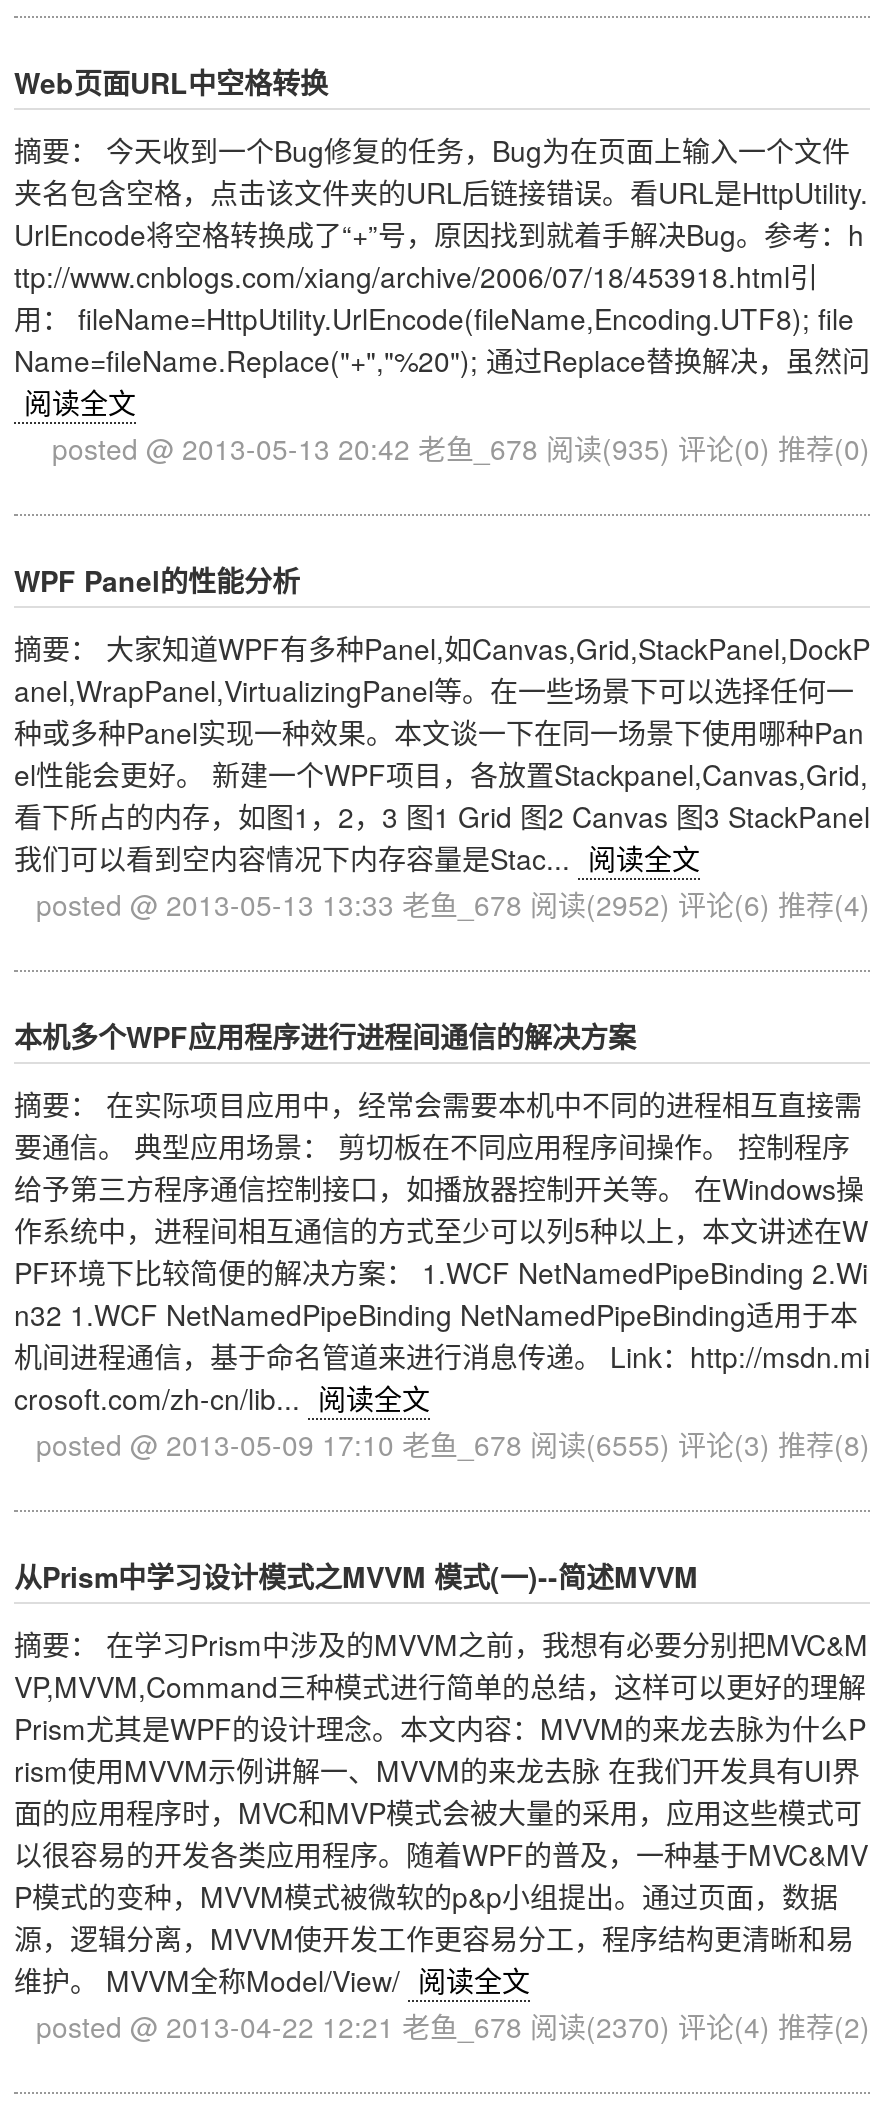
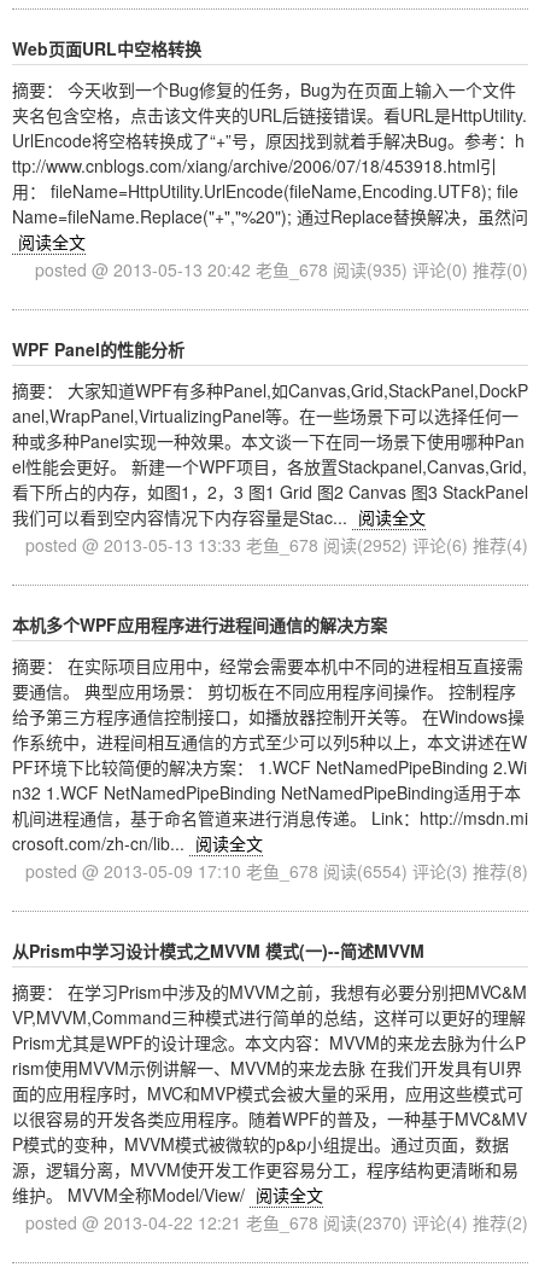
- posted @ 2013-05-09 17:10 老鱼_678阅读(6555) 评论(3) 推荐(8)
+ posted @ 2013-05-09 17:10 老鱼_678阅读(6554) 评论(3) 推荐(8)
